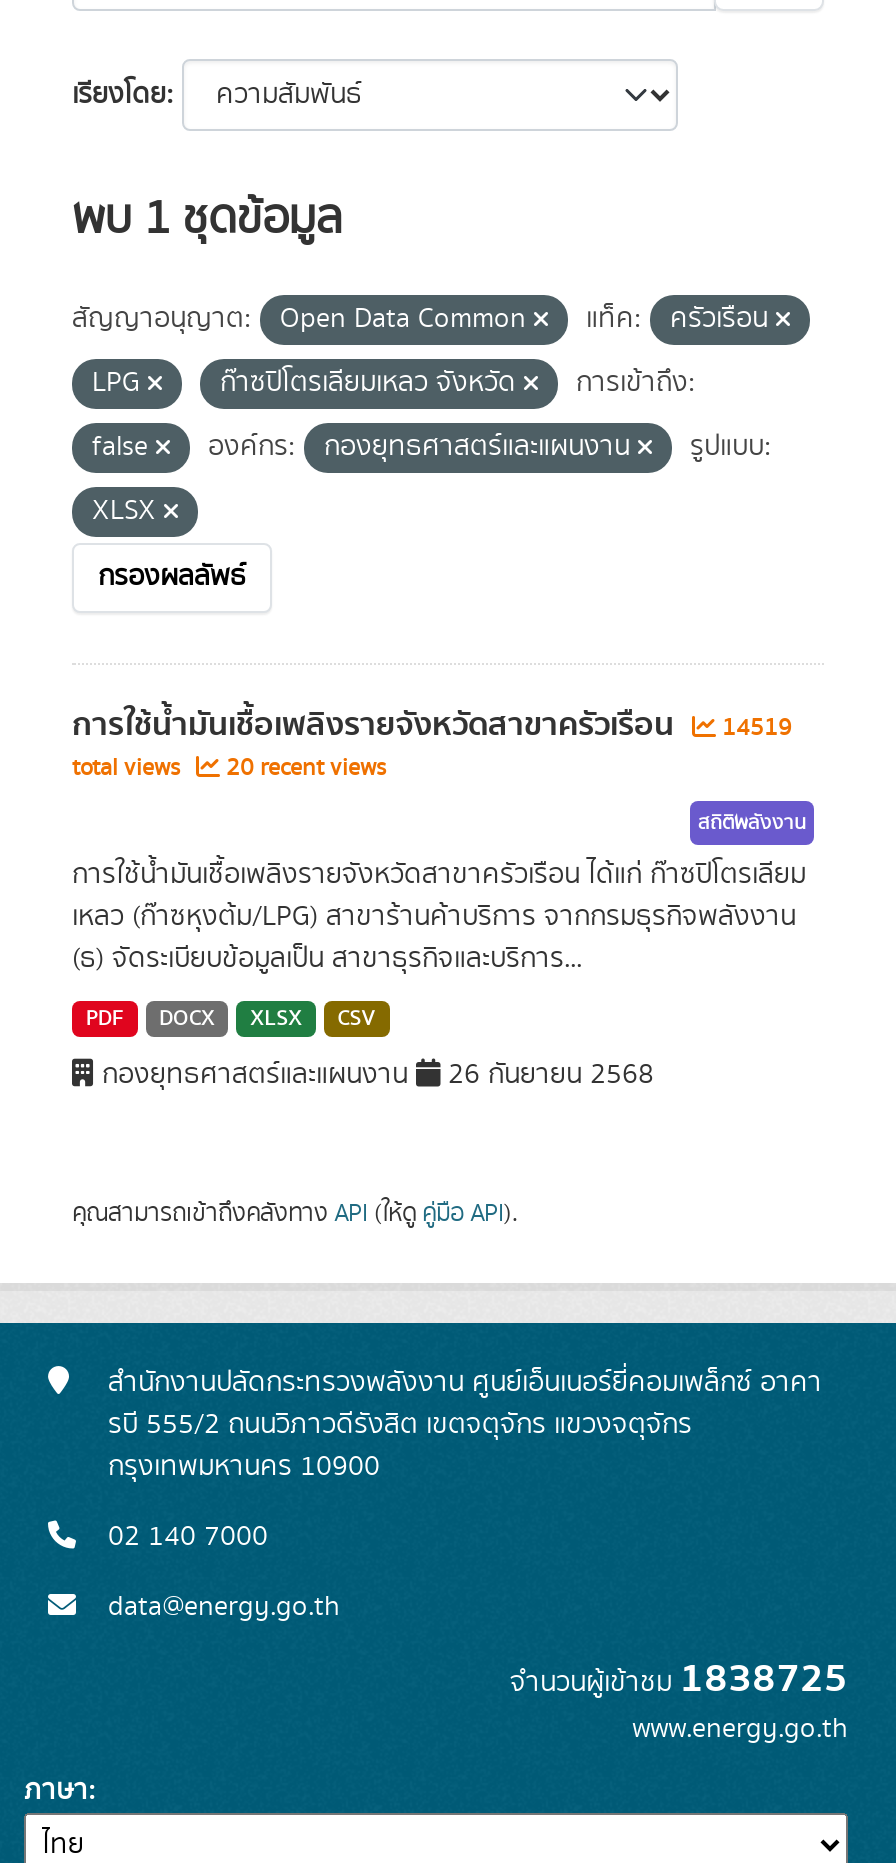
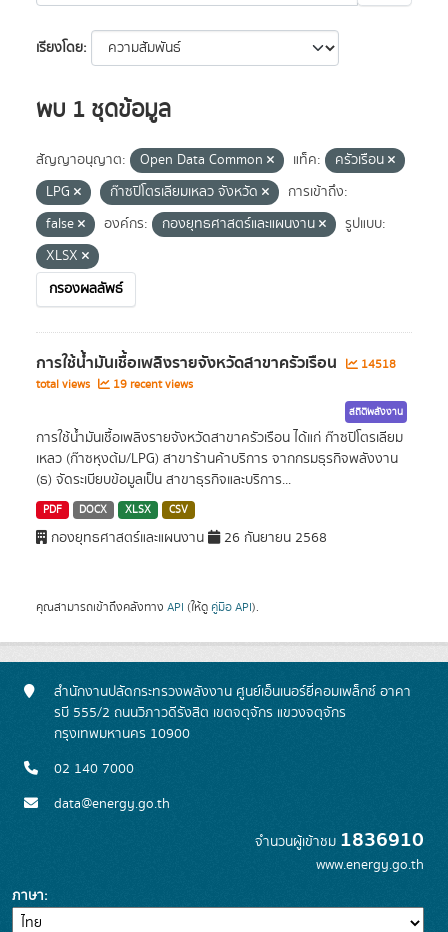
- การใช้น้ำมันเชื้อเพลิงรายจังหวัดสาขาครัวเรือน 14519
+ การใช้น้ำมันเชื้อเพลิงรายจังหวัดสาขาครัวเรือน 14518

- total views 20 recent views
+ total views 19 recent views

- จำนวนผู้เข้าชม1838725
+ จำนวนผู้เข้าชม1836910
